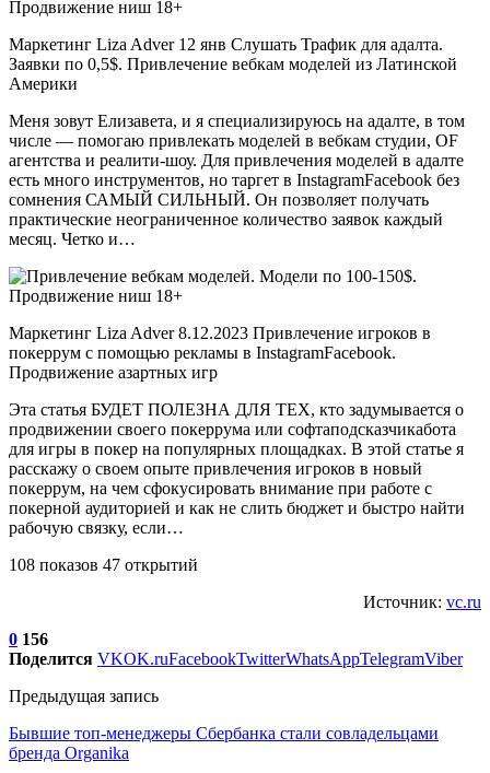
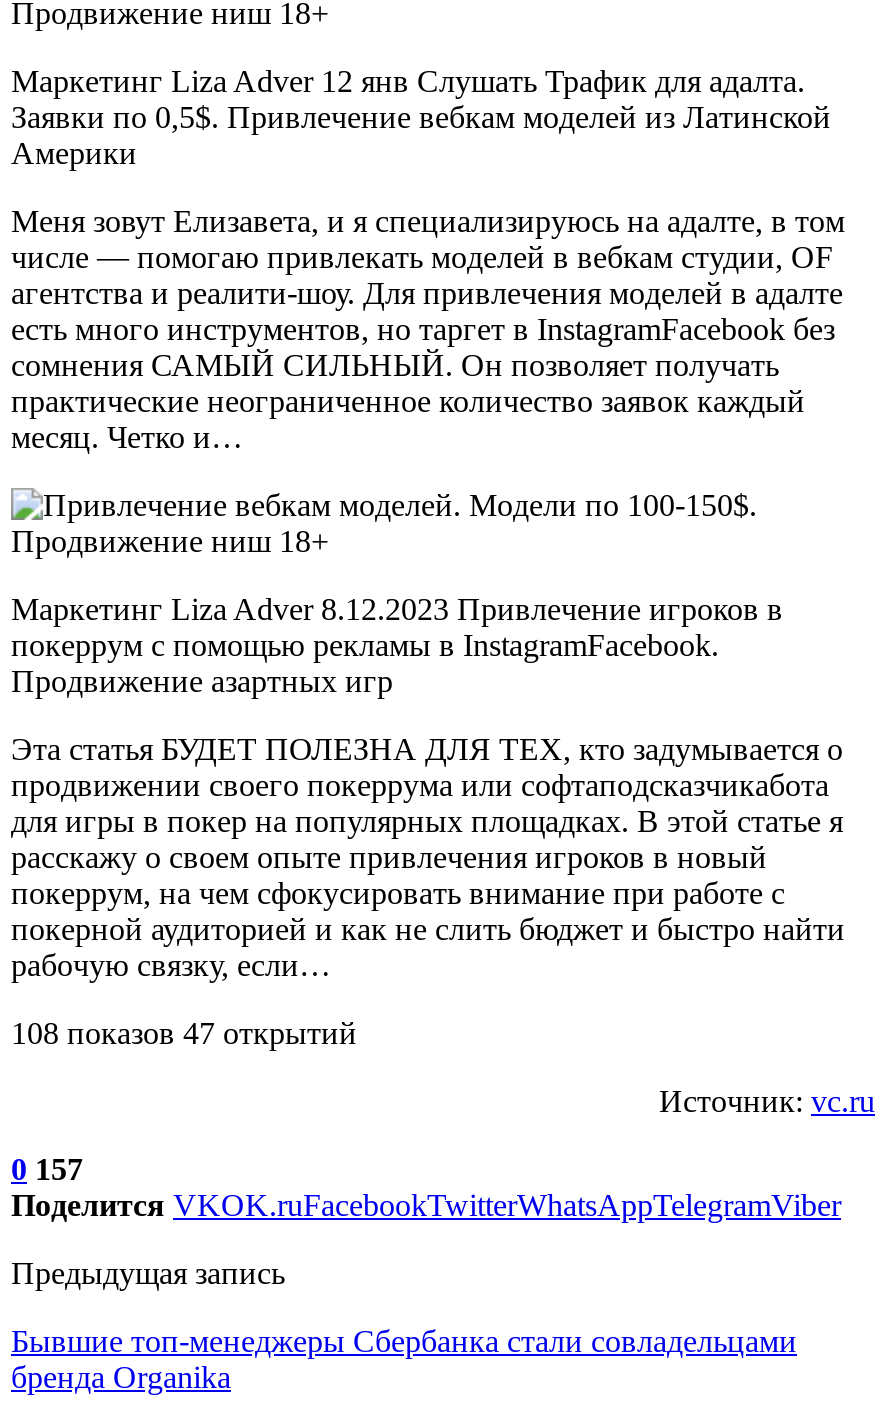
- 0 156
+ 0 157
